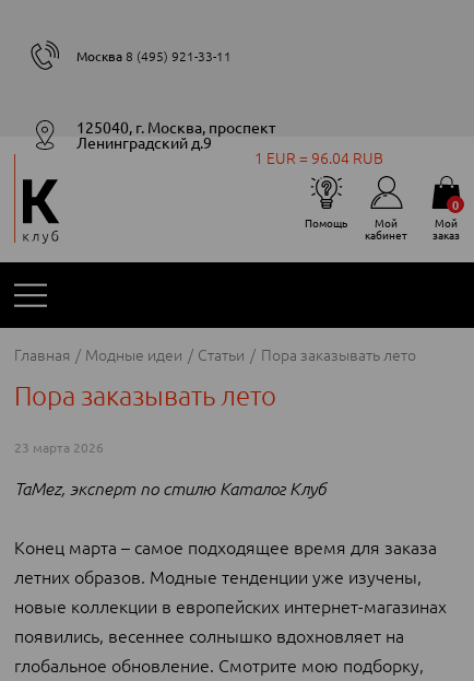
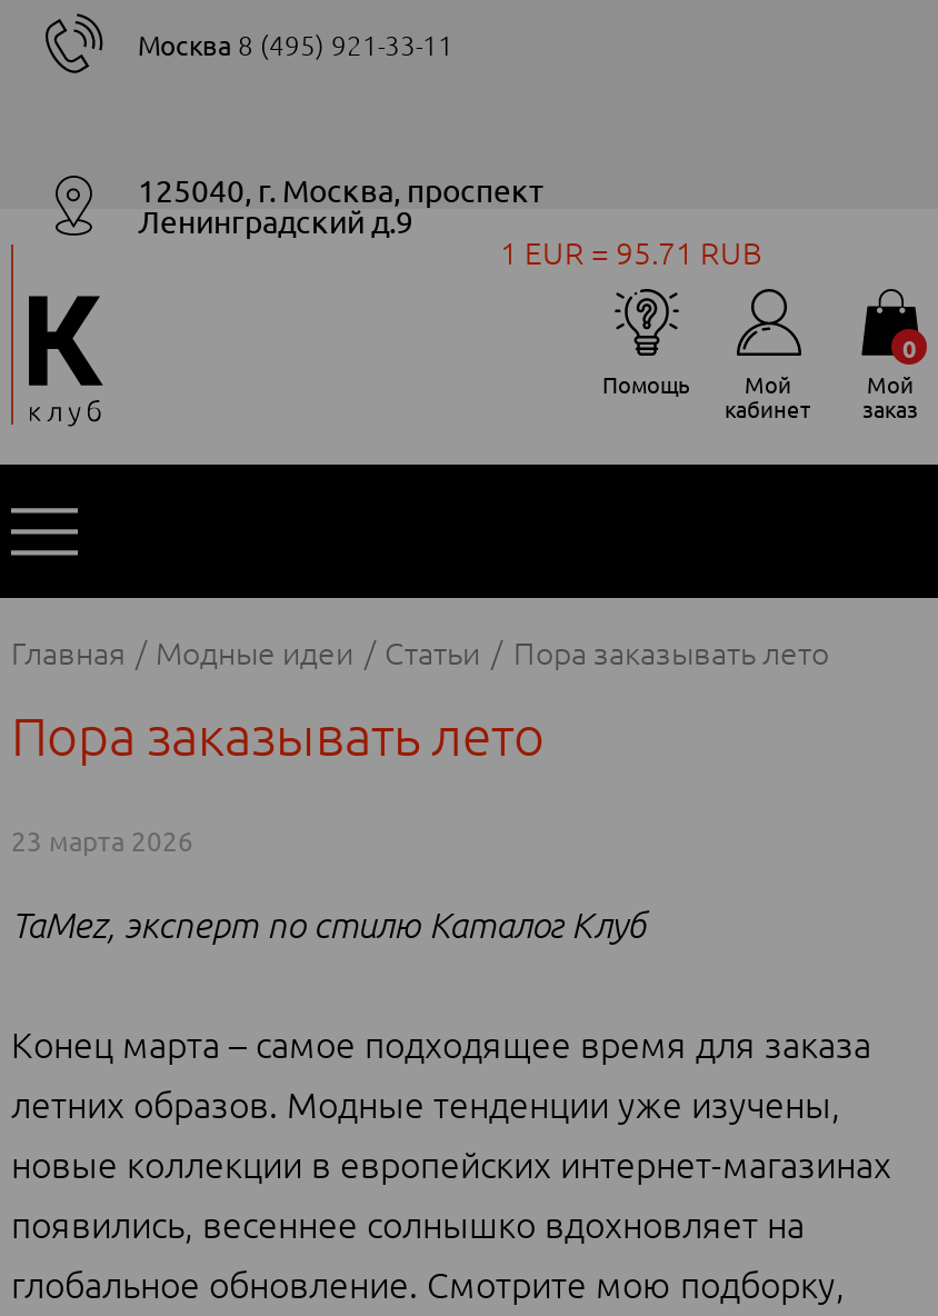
- 1 EUR = 96.04 RUB
+ 1 EUR = 95.71 RUB
